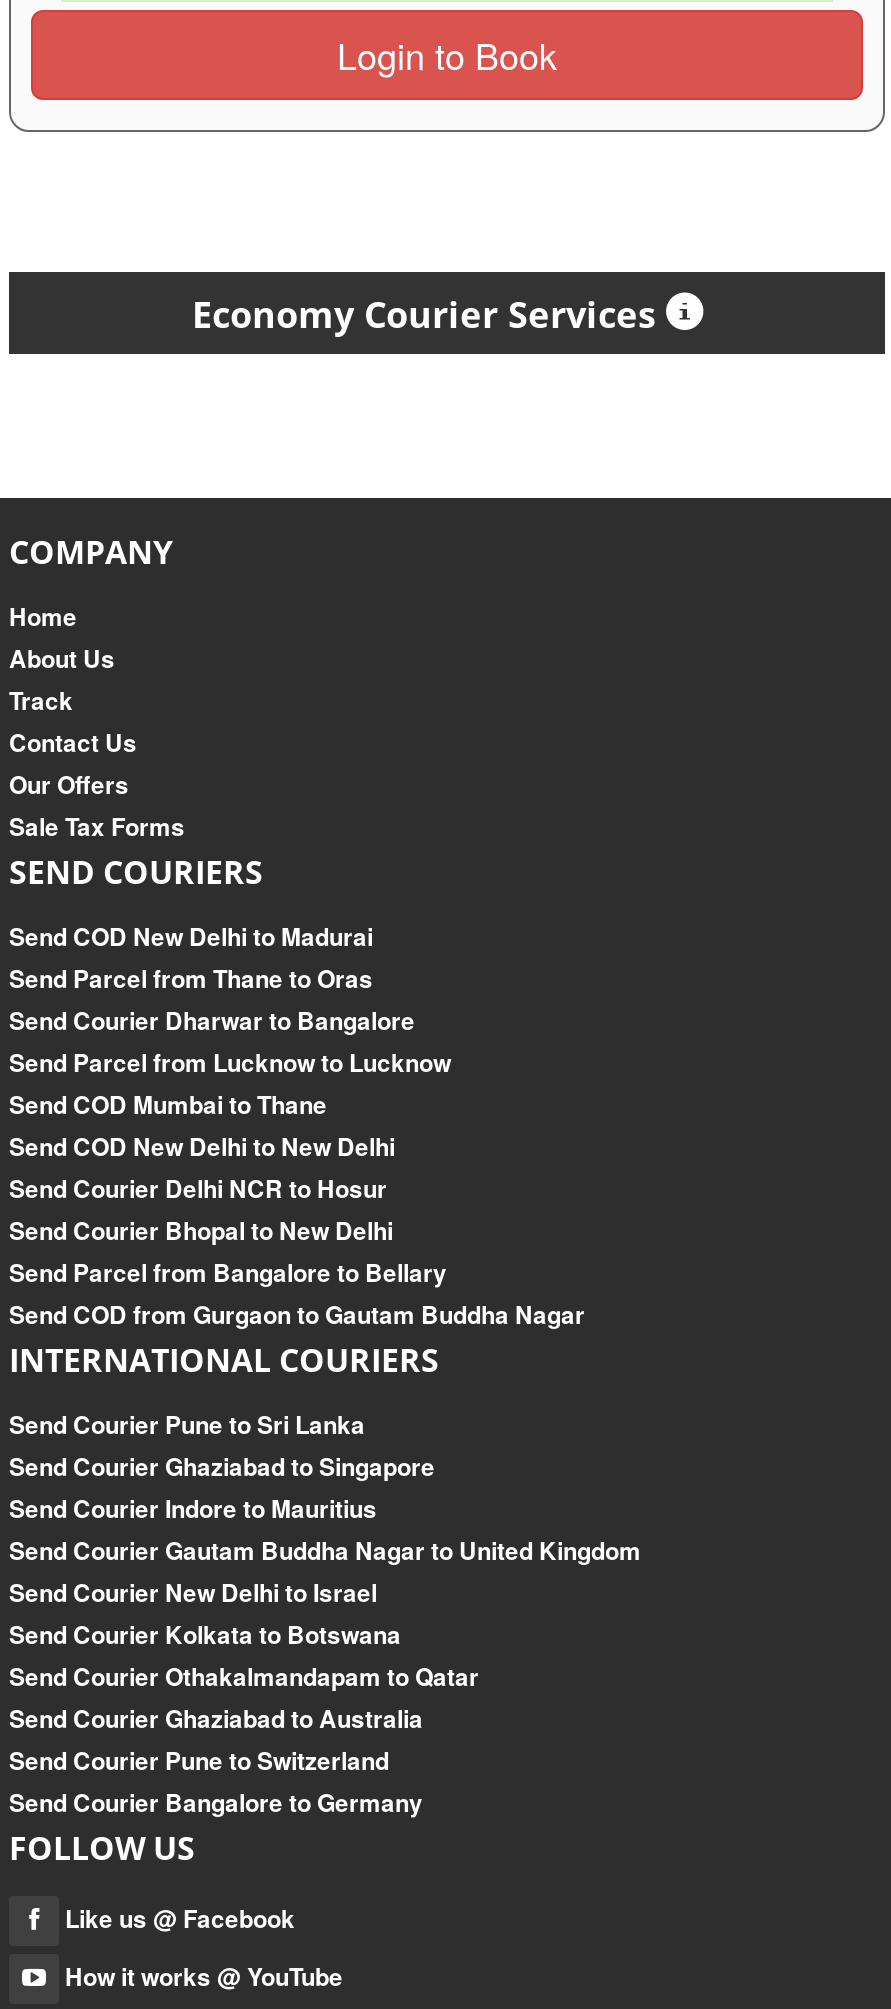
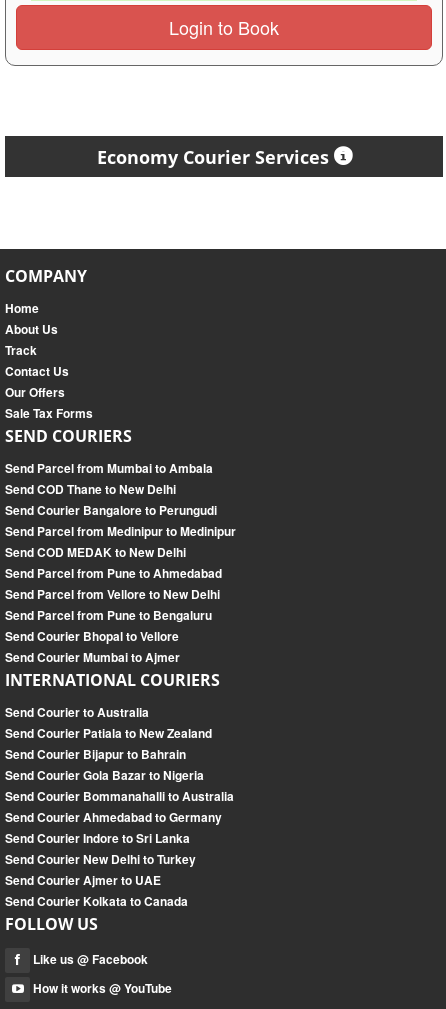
- Send COD New Delhi to Madurai
- Send Parcel from Thane to Oras
- Send Courier Dharwar to Bangalore
- Send Parcel from Lucknow to Lucknow
- Send COD Mumbai to Thane
- Send COD New Delhi to New Delhi
- Send Courier Delhi NCR to Hosur
- Send Courier Bhopal to New Delhi
- Send Parcel from Bangalore to Bellary
- Send COD from Gurgaon to Gautam Buddha Nagar
+ Send Parcel from Mumbai to Ambala
+ Send COD Thane to New Delhi
+ Send Courier Bangalore to Perungudi
+ Send Parcel from Medinipur to Medinipur
+ Send COD MEDAK to New Delhi
+ Send Parcel from Pune to Ahmedabad
+ Send Parcel from Vellore to New Delhi
+ Send Parcel from Pune to Bengaluru
+ Send Courier Bhopal to Vellore
+ Send Courier Mumbai to Ajmer

- Send Courier Pune to Sri Lanka
- Send Courier Ghaziabad to Singapore
- Send Courier Indore to Mauritius
- Send Courier Gautam Buddha Nagar to United Kingdom
- Send Courier New Delhi to Israel
- Send Courier Kolkata to Botswana
- Send Courier Othakalmandapam to Qatar
- Send Courier Ghaziabad to Australia
- Send Courier Pune to Switzerland
- Send Courier Bangalore to Germany
+ Send Courier to Australia
+ Send Courier Patiala to New Zealand
+ Send Courier Bijapur to Bahrain
+ Send Courier Gola Bazar to Nigeria
+ Send Courier Bommanahalli to Australia
+ Send Courier Ahmedabad to Germany
+ Send Courier Indore to Sri Lanka
+ Send Courier New Delhi to Turkey
+ Send Courier Ajmer to UAE
+ Send Courier Kolkata to Canada
